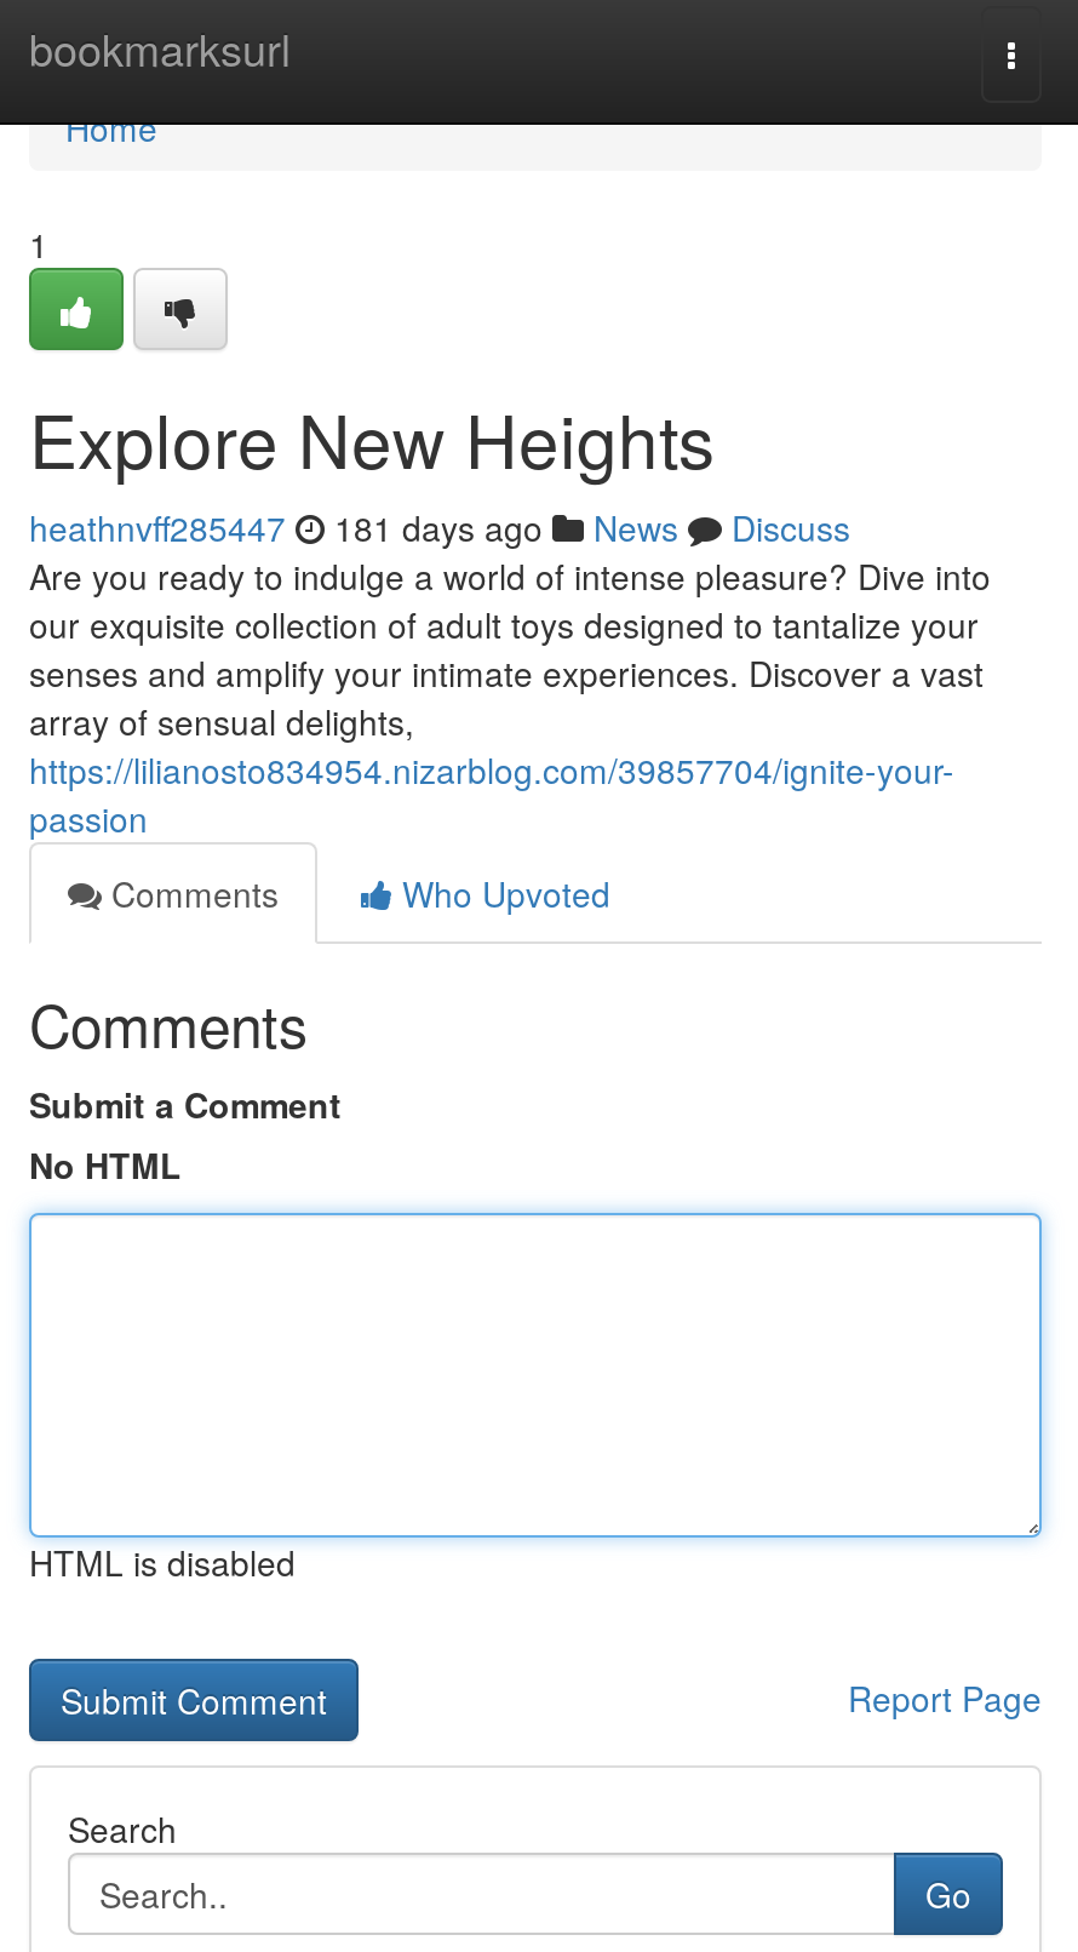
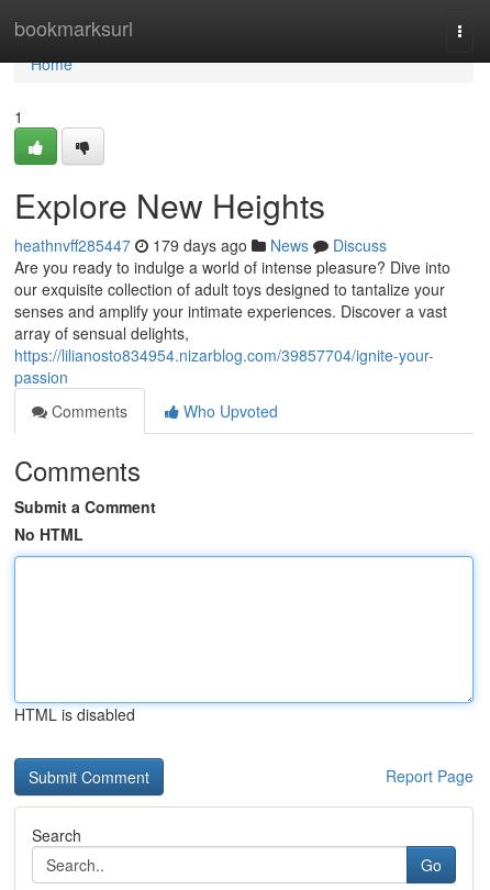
- heathnvff285447 181 days ago News Discuss
+ heathnvff285447 179 days ago News Discuss
